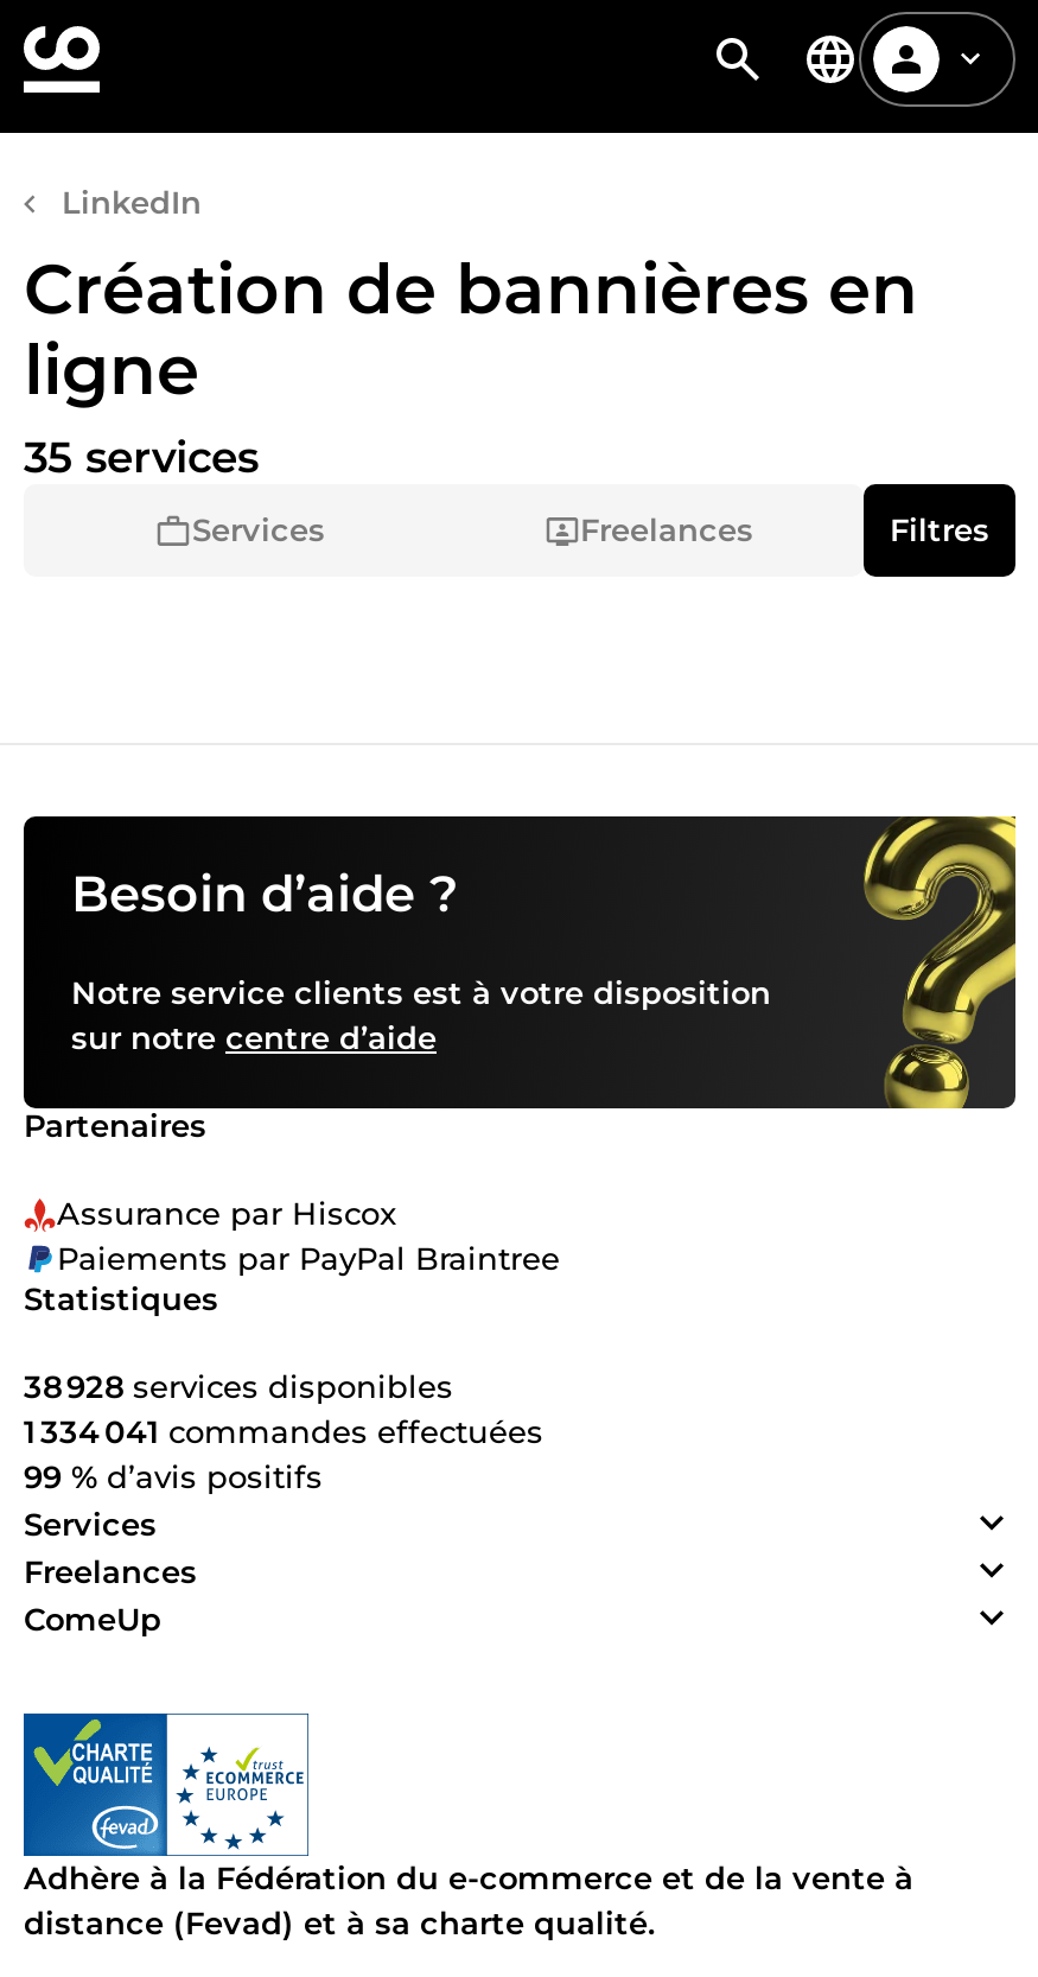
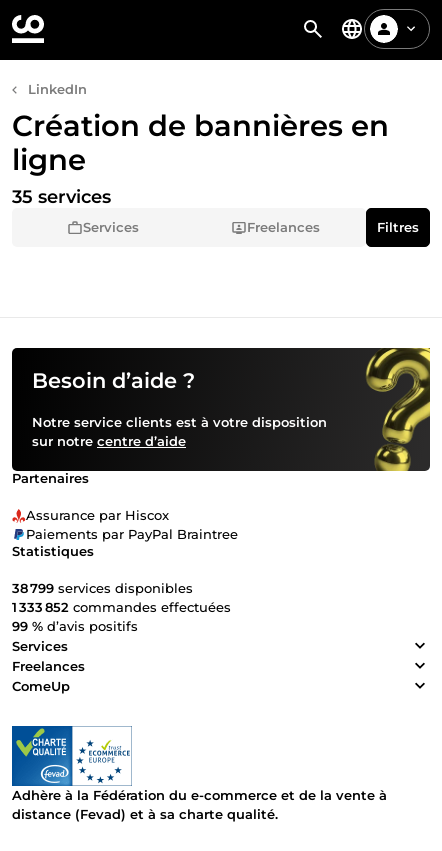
- 38 928 services disponibles
+ 38 799 services disponibles

- 1 334 041 commandes effectuées
+ 1 333 852 commandes effectuées
